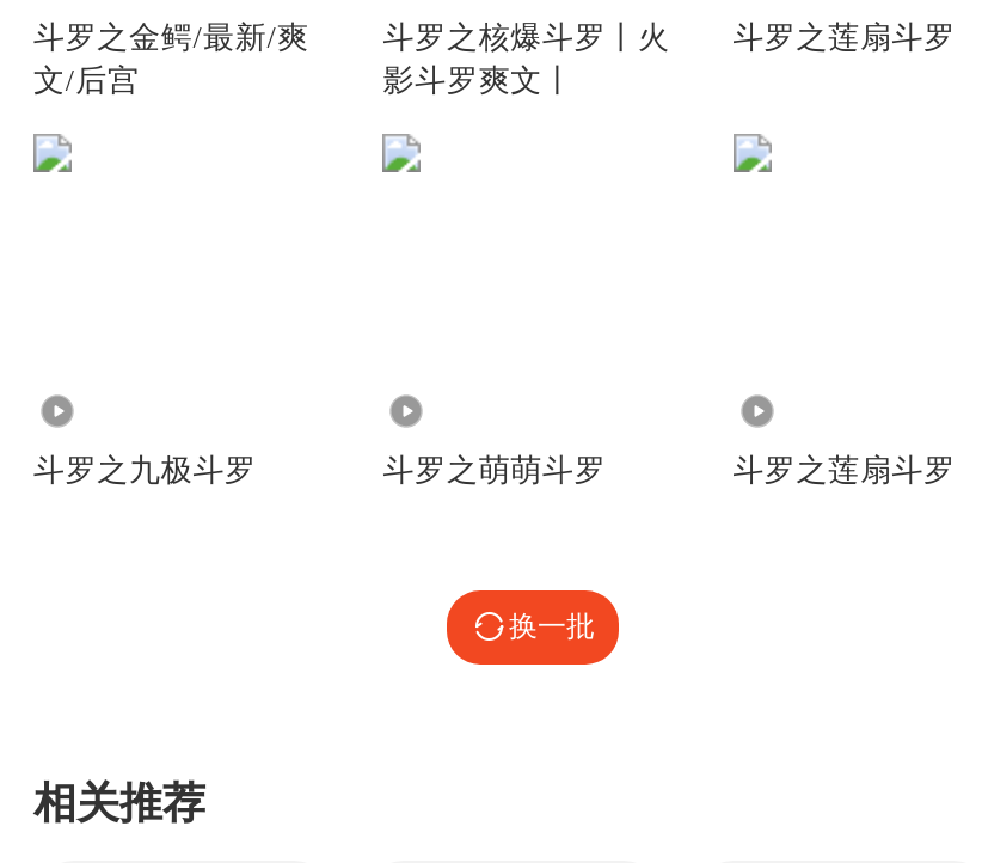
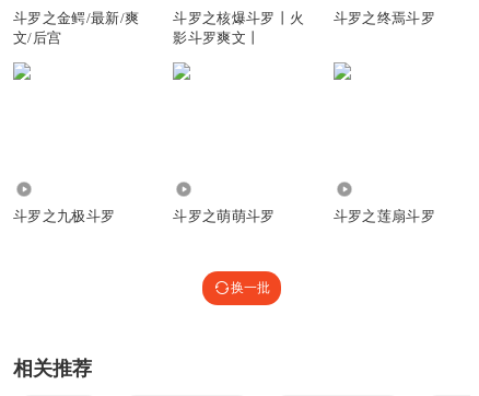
- 斗罗之莲扇斗罗
+ 斗罗之终焉斗罗
